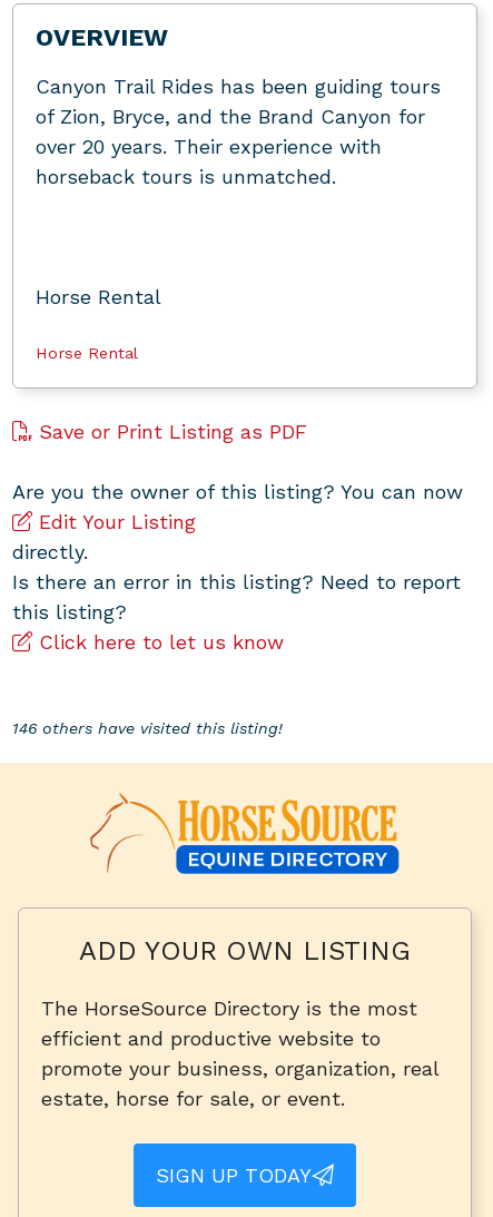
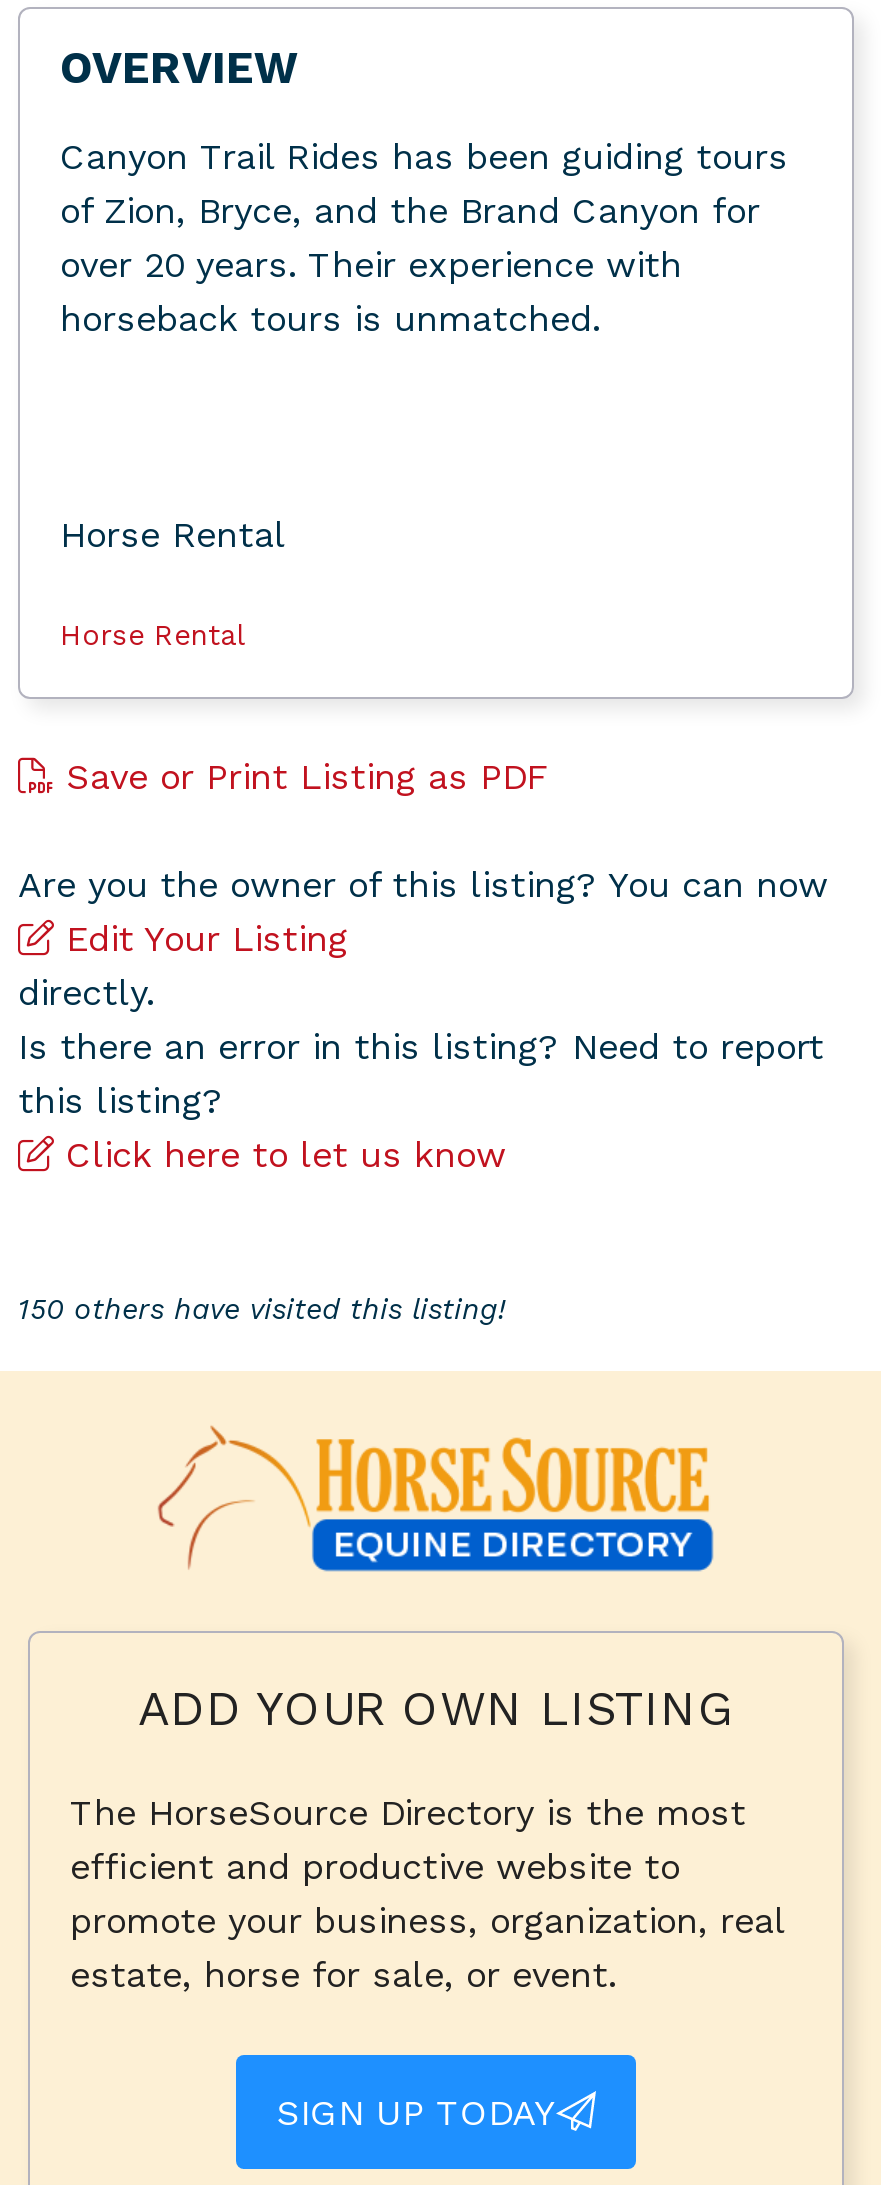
- 146 others have visited this listing!
+ 150 others have visited this listing!
